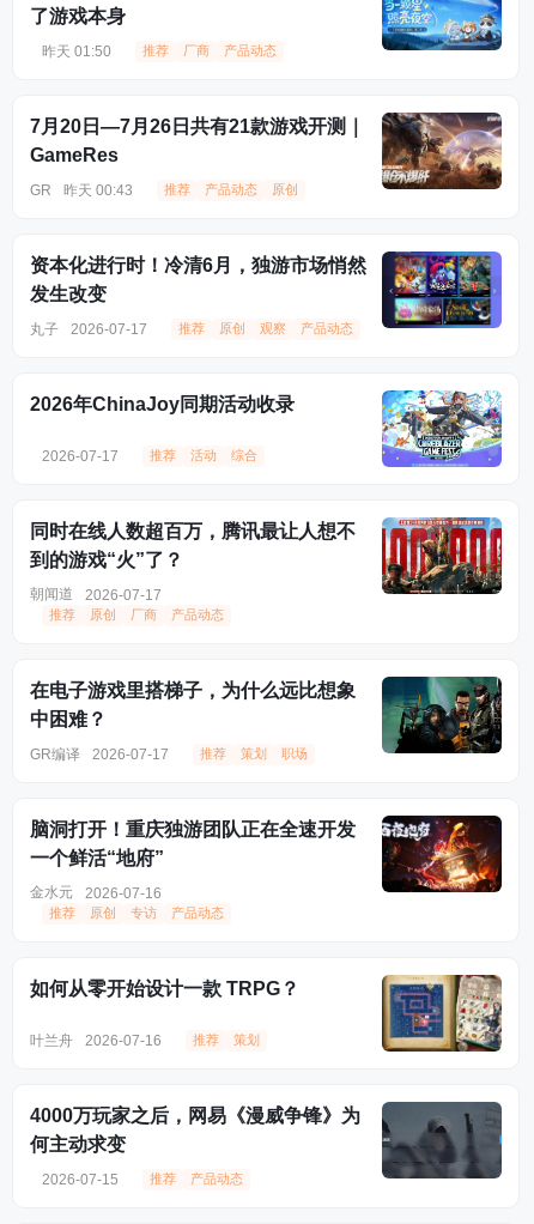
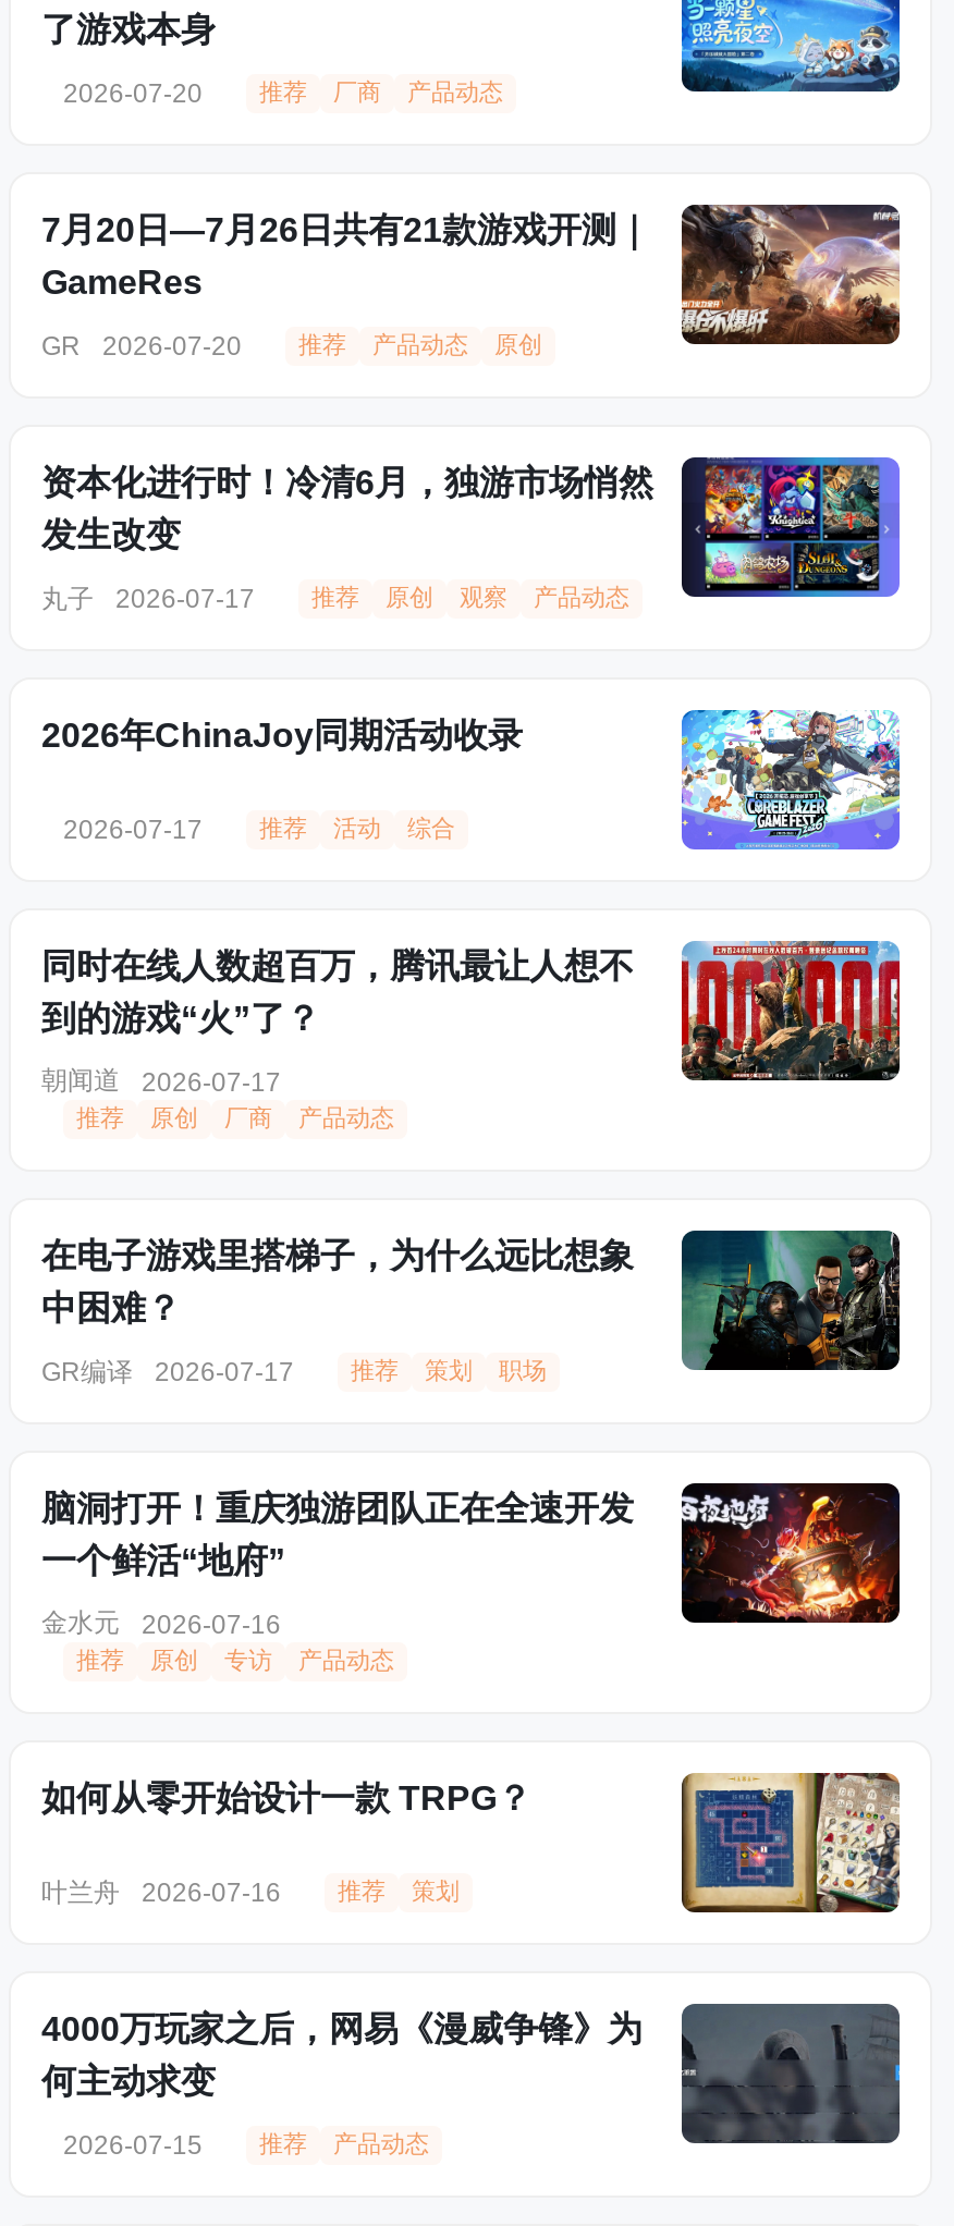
- 昨天 01:50
+ 2026-07-20

- GR 昨天 00:43
+ GR 2026-07-20
